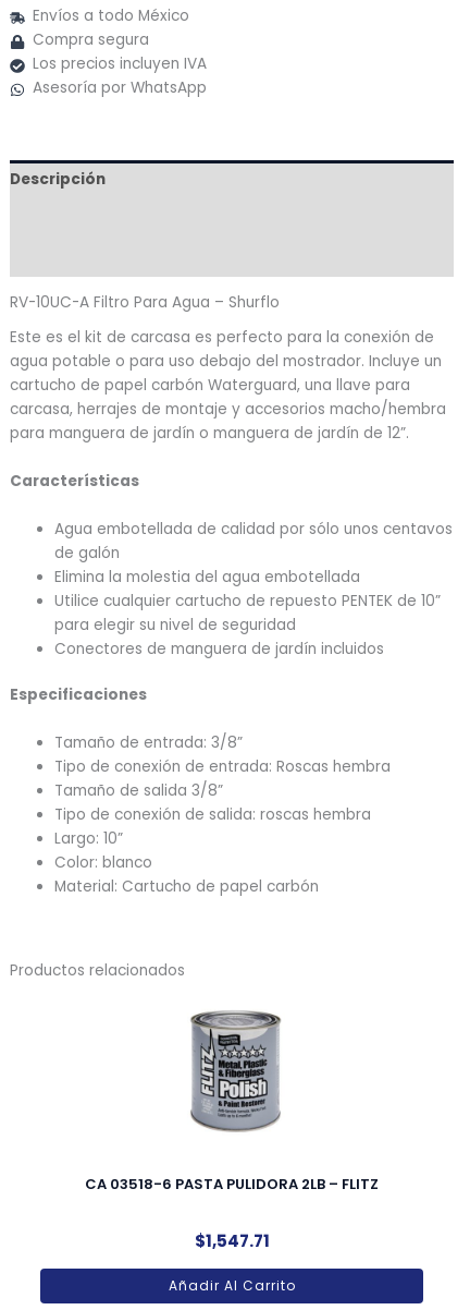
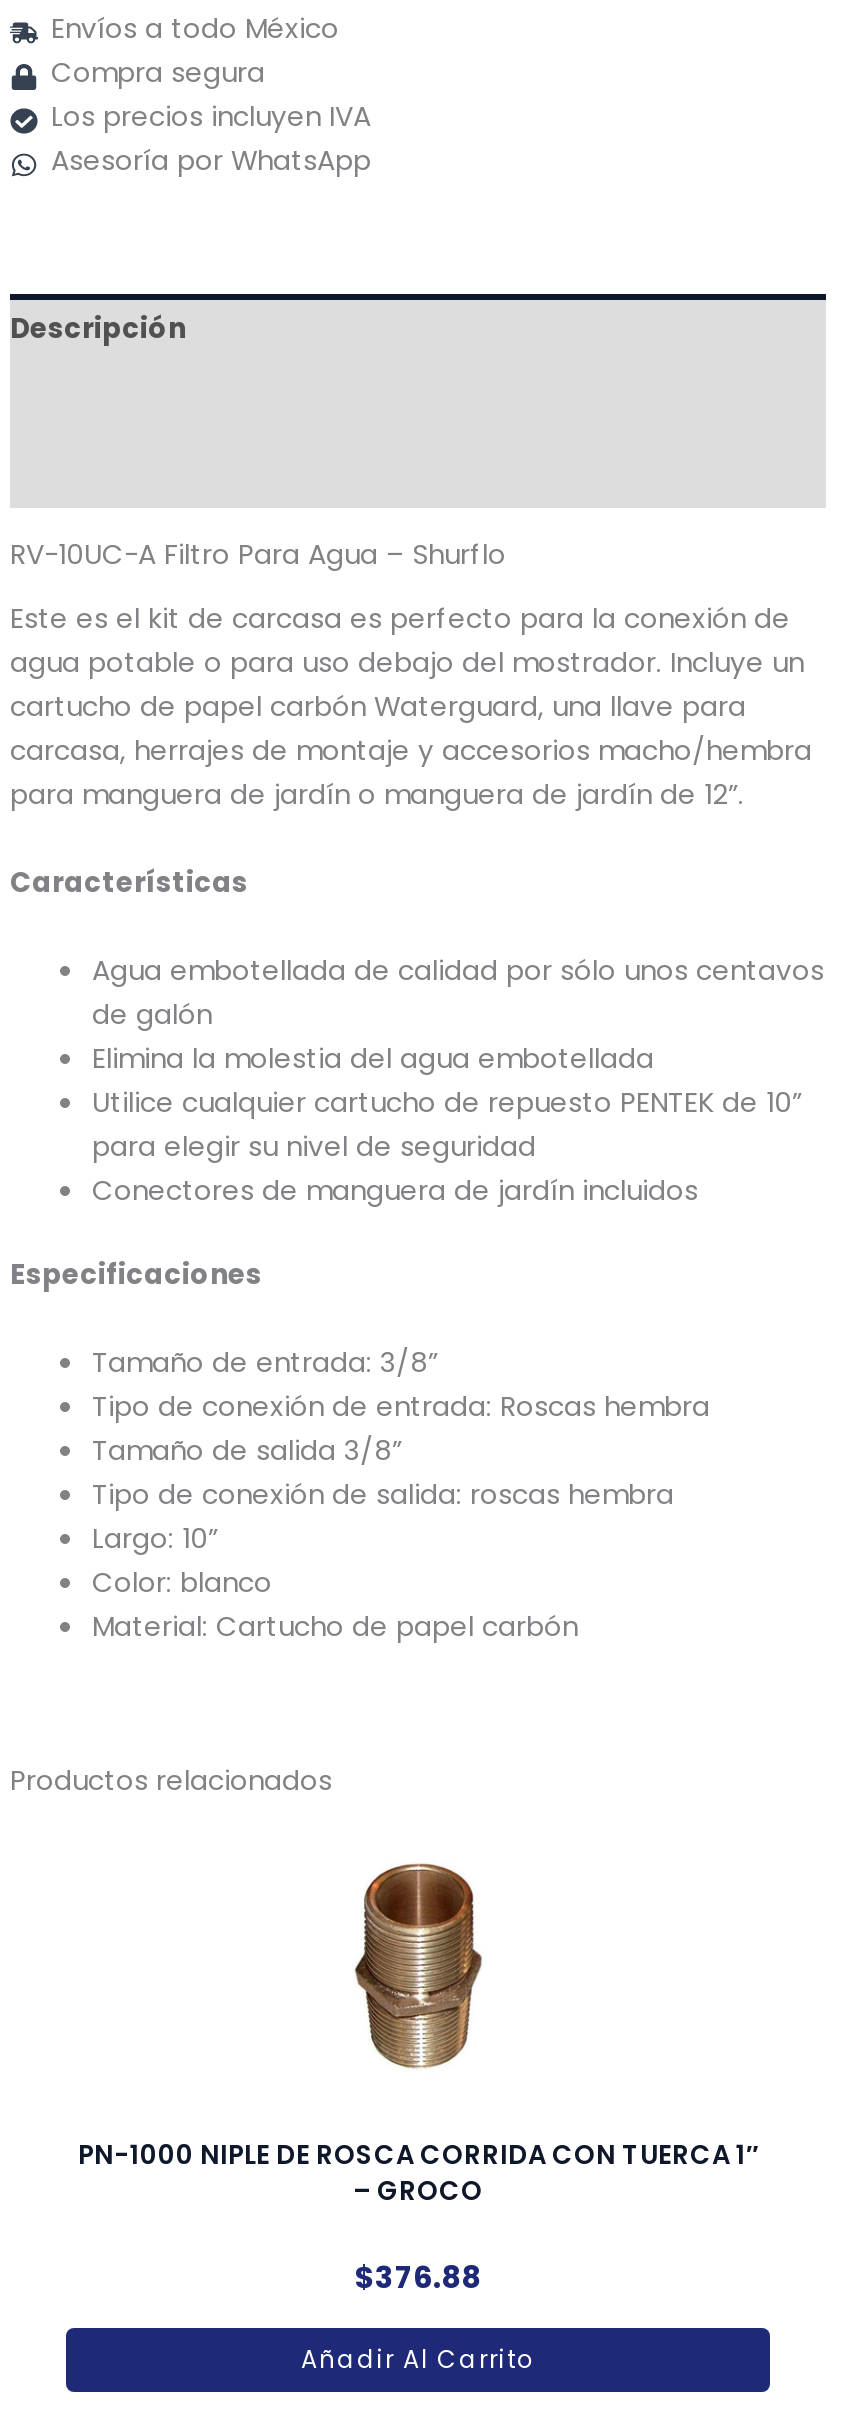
- [image]
- CA 03518-6 PASTA PULIDORA 2LB – FLITZ
+ [image]
+ PN-1000 NIPLE DE ROSCA CORRIDA CON TUERCA 1″
+ – GROCO

- $1,547.71
+ $376.88
